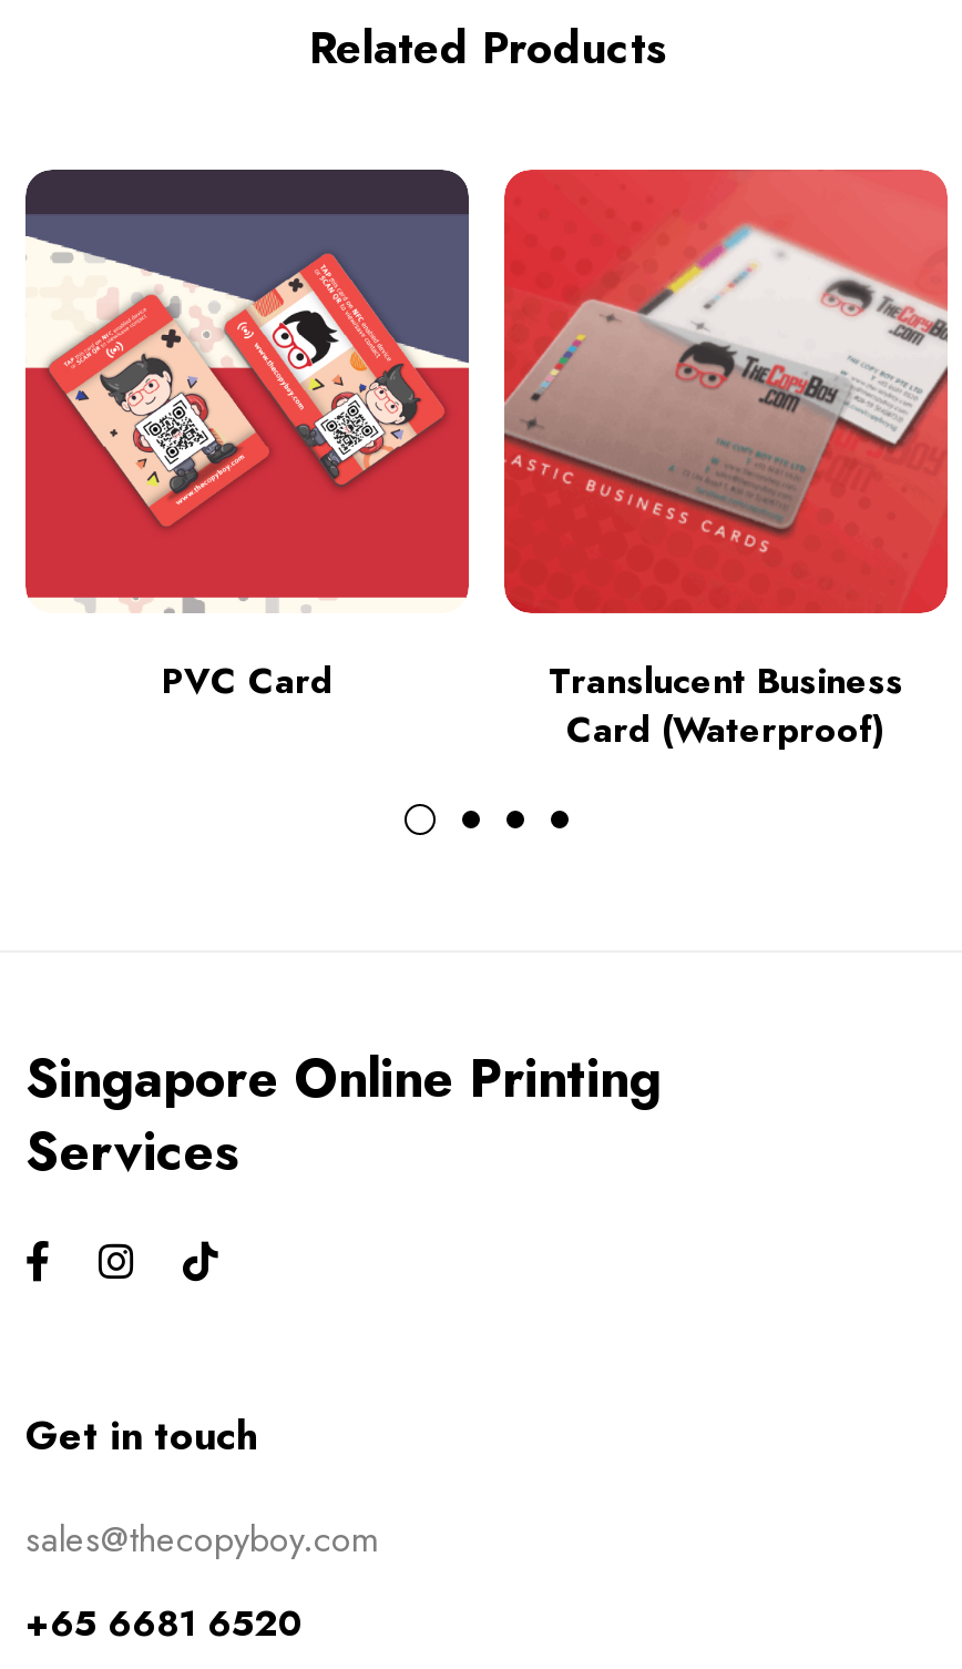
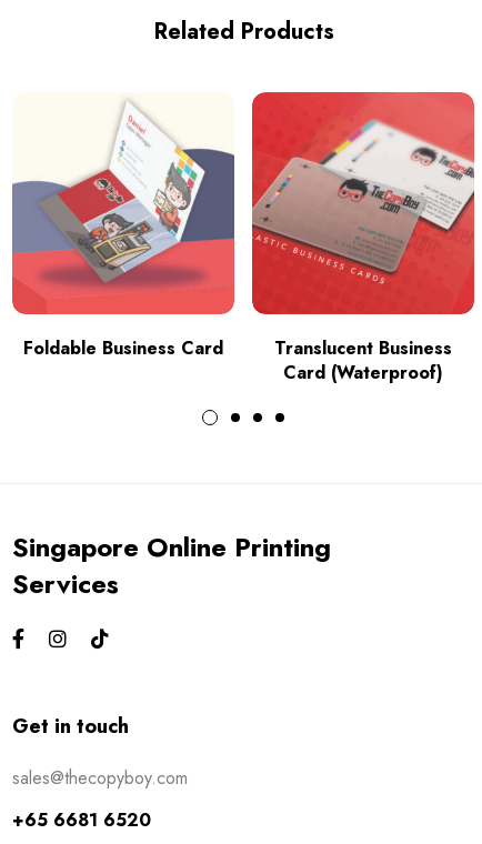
- [image]
- PVC Card
+ [image]
+ Foldable Business Card
